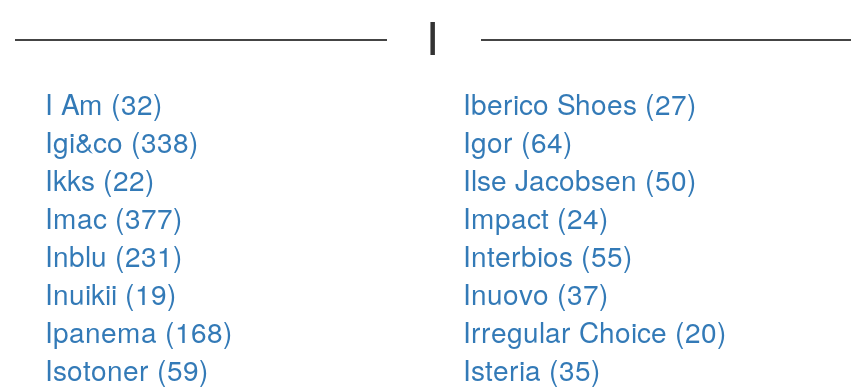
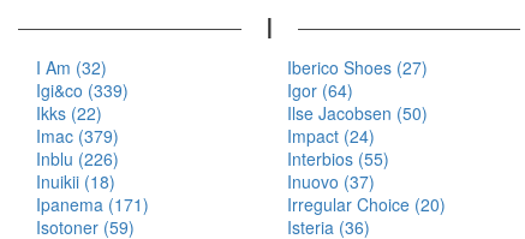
- Igi&co (338)
+ Igi&co (339)

- Imac (377)
+ Imac (379)

- Inblu (231)
+ Inblu (226)

- Inuikii (19)
+ Inuikii (18)

- Ipanema (168)
+ Ipanema (171)

- Isteria (35)
+ Isteria (36)
